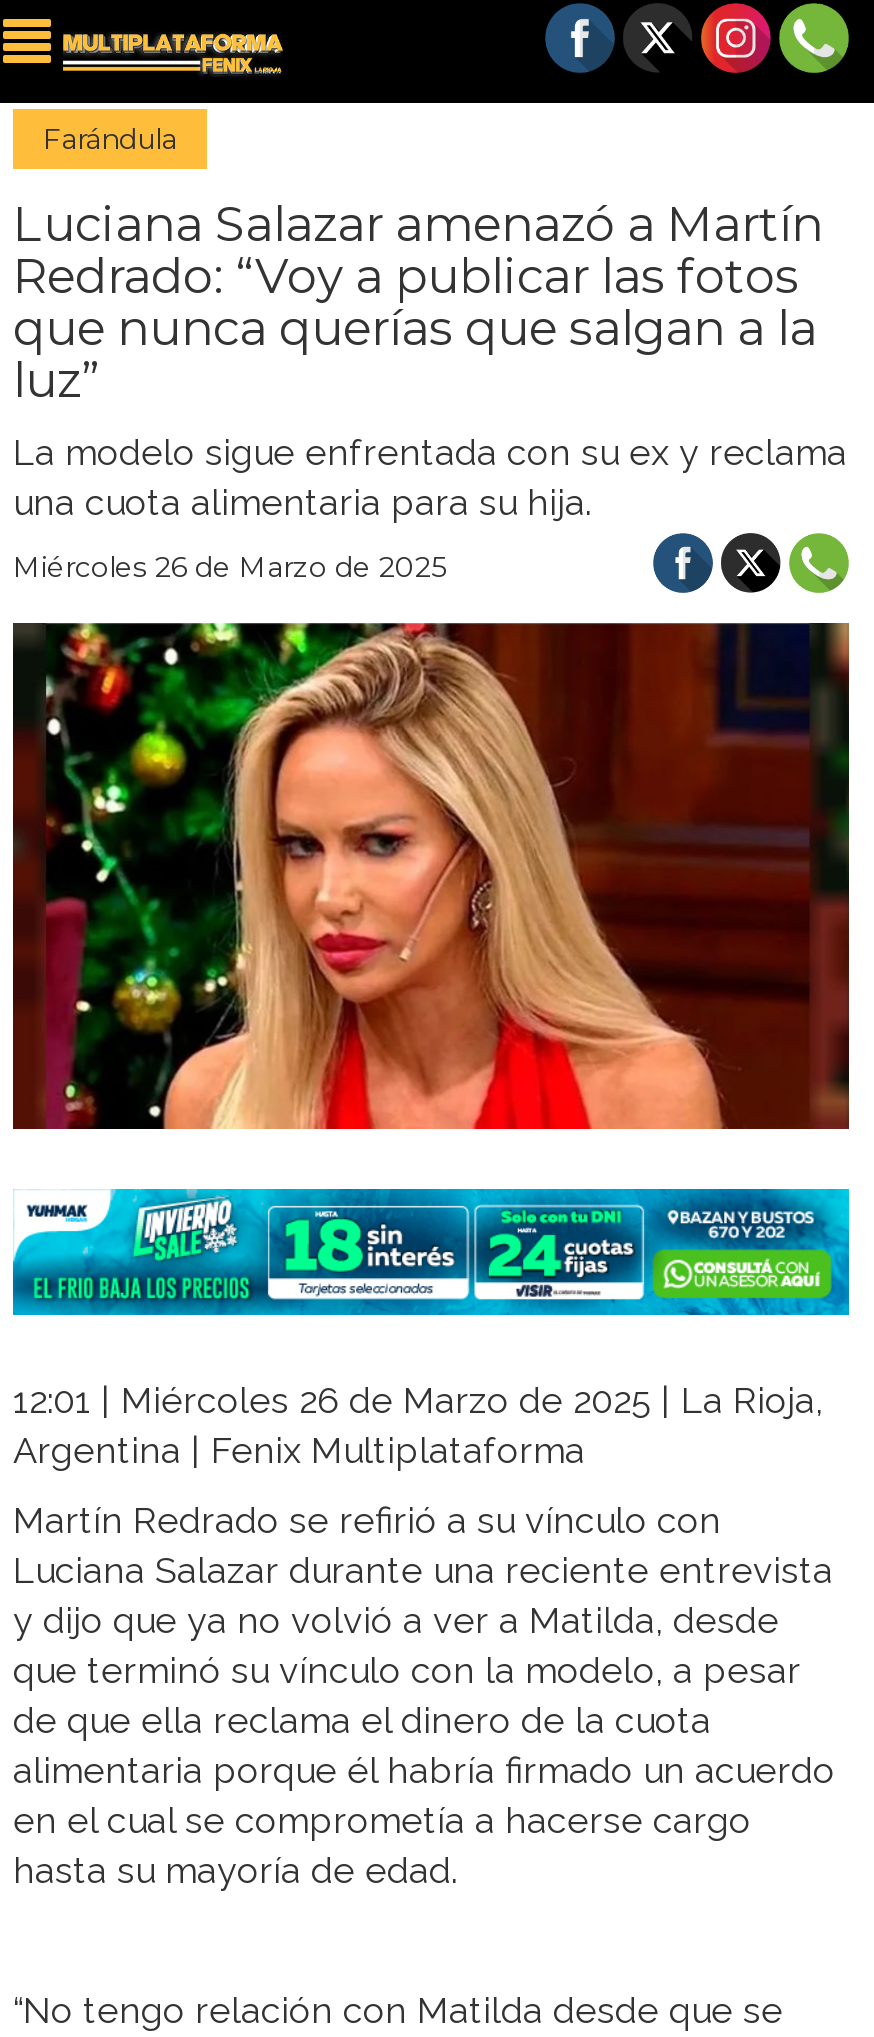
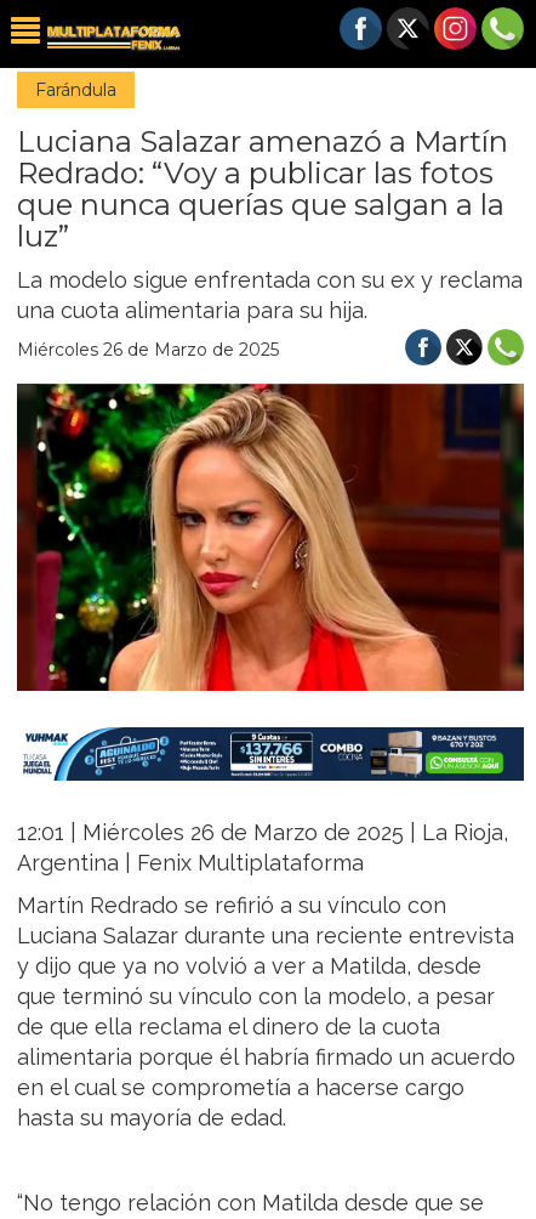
- [image]
+ [image]
